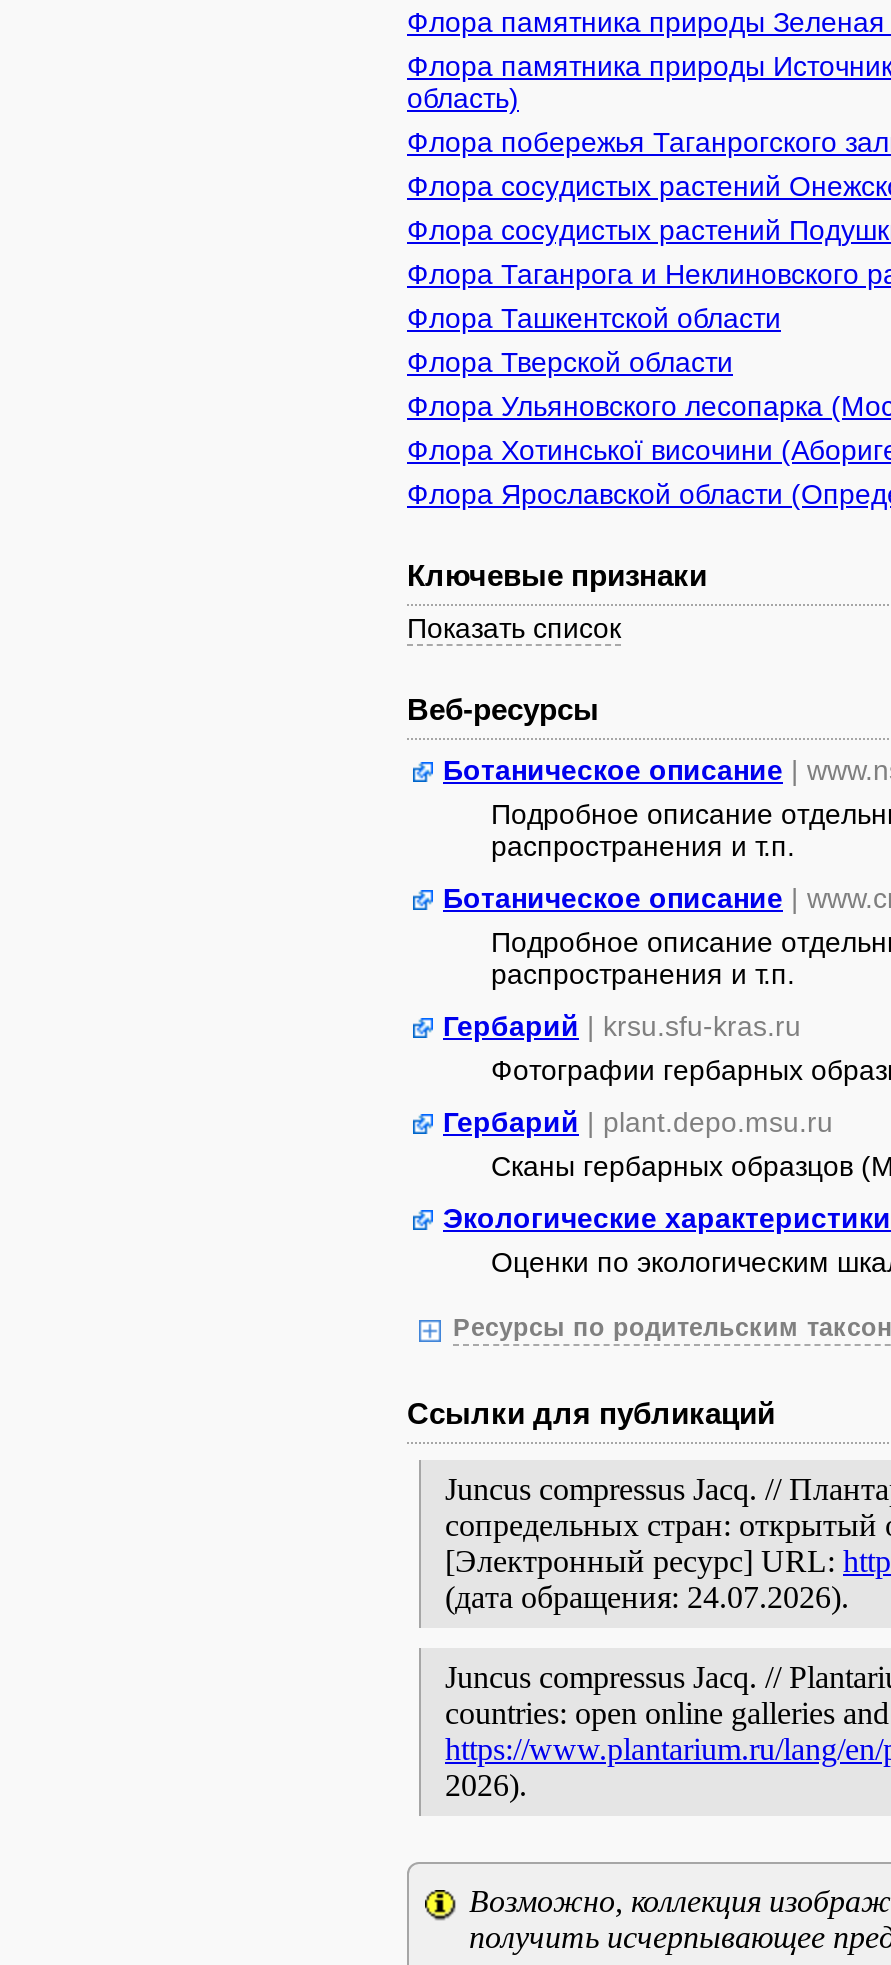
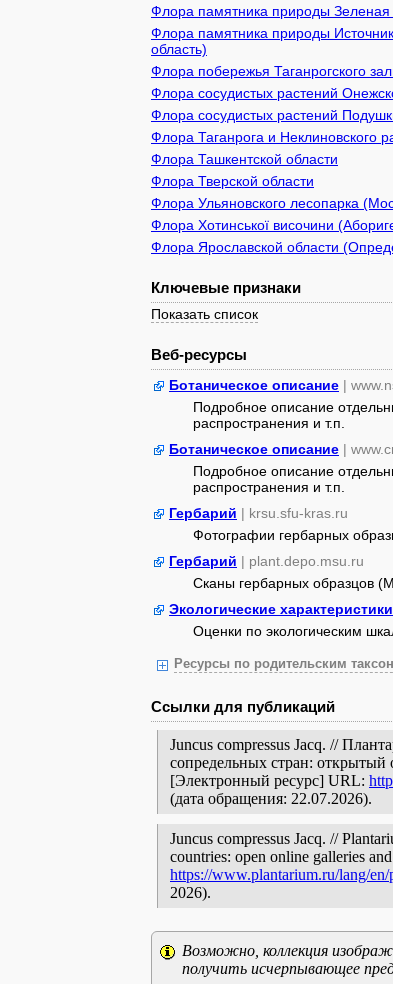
- (дата обращения: 24.07.2026).
+ (дата обращения: 22.07.2026).
